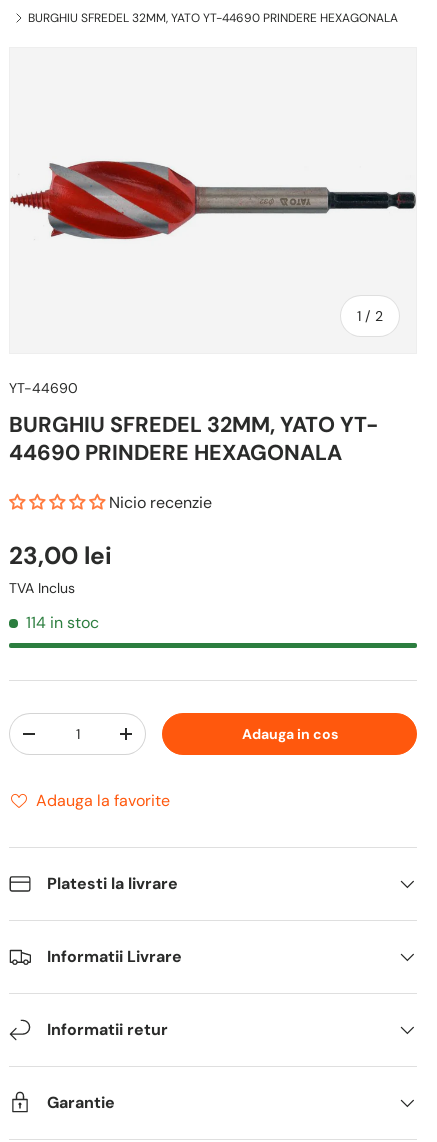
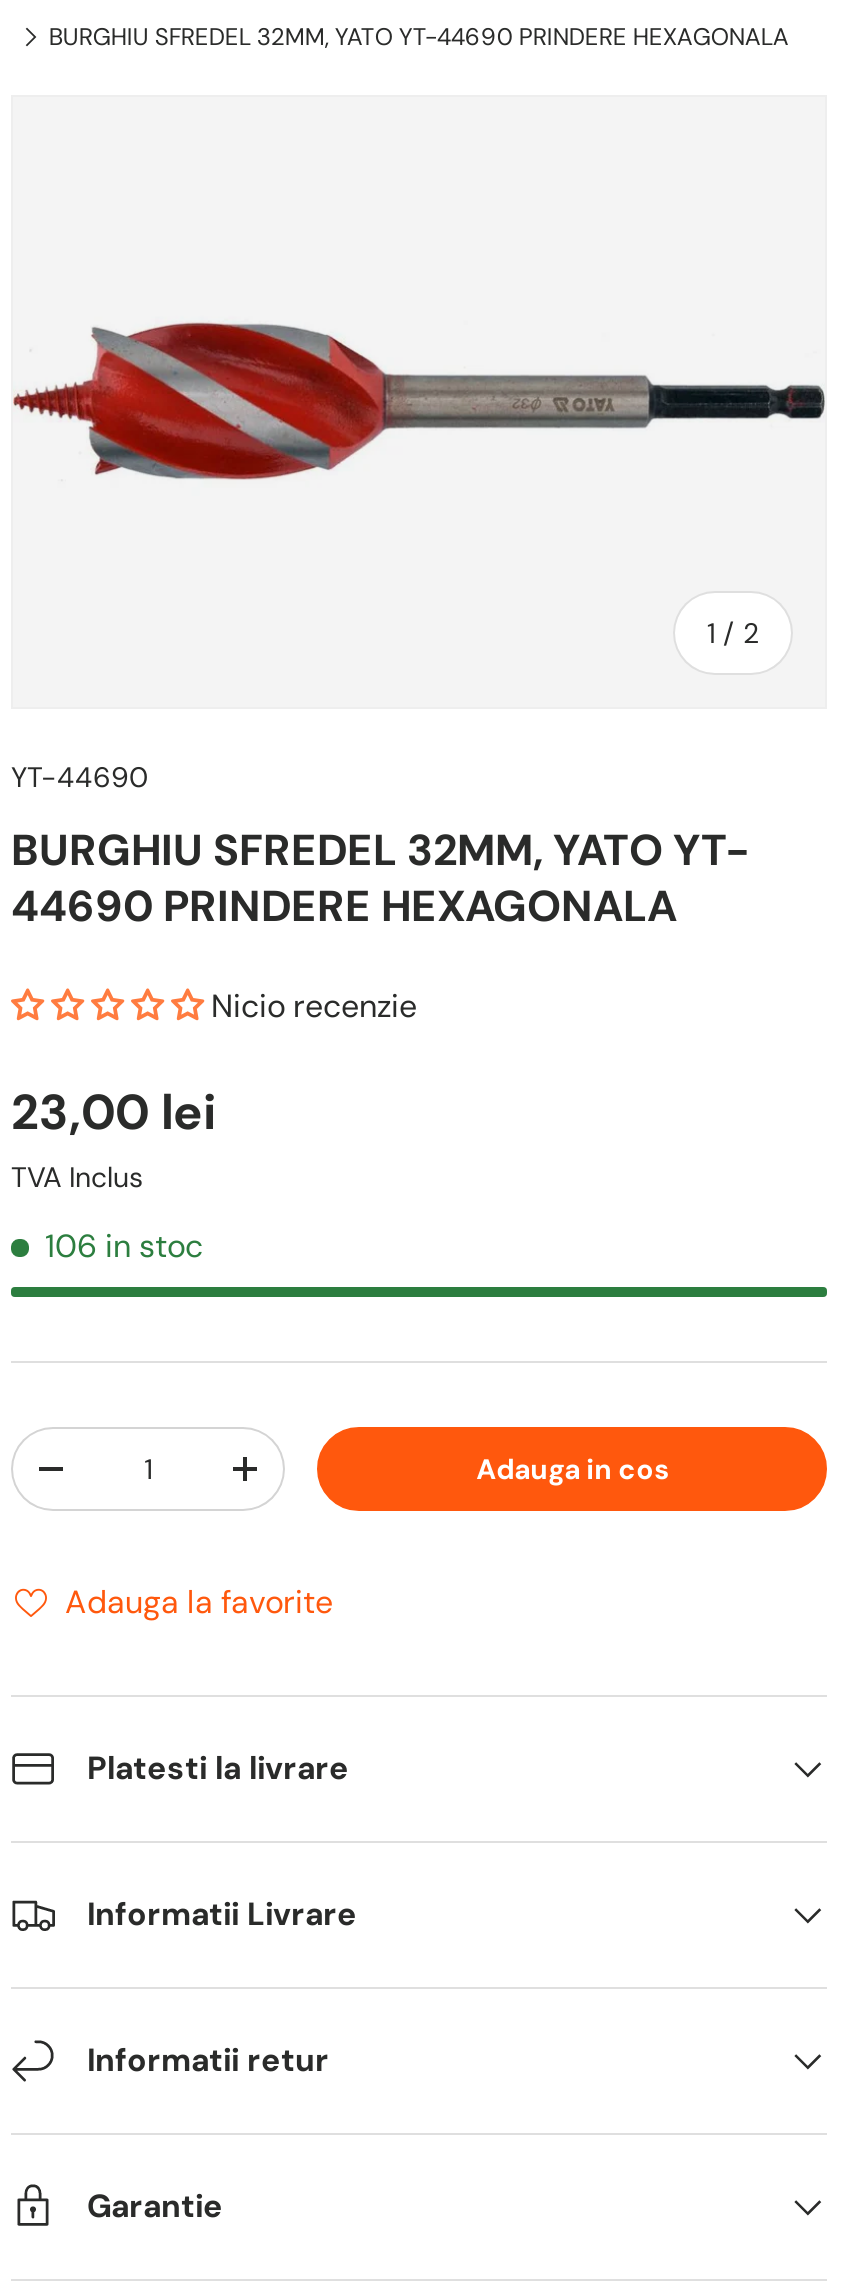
- 114 in stoc
+ 106 in stoc
